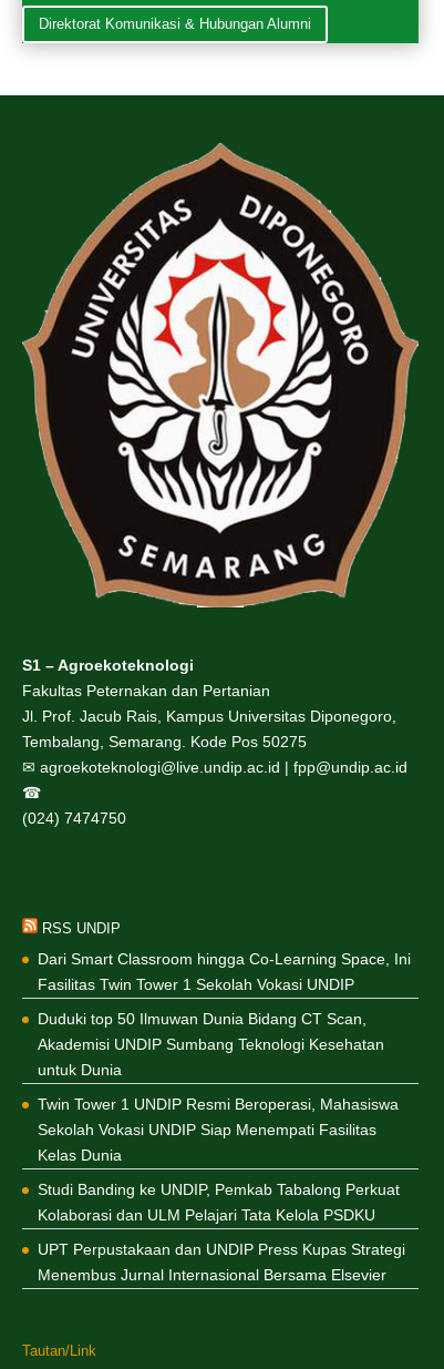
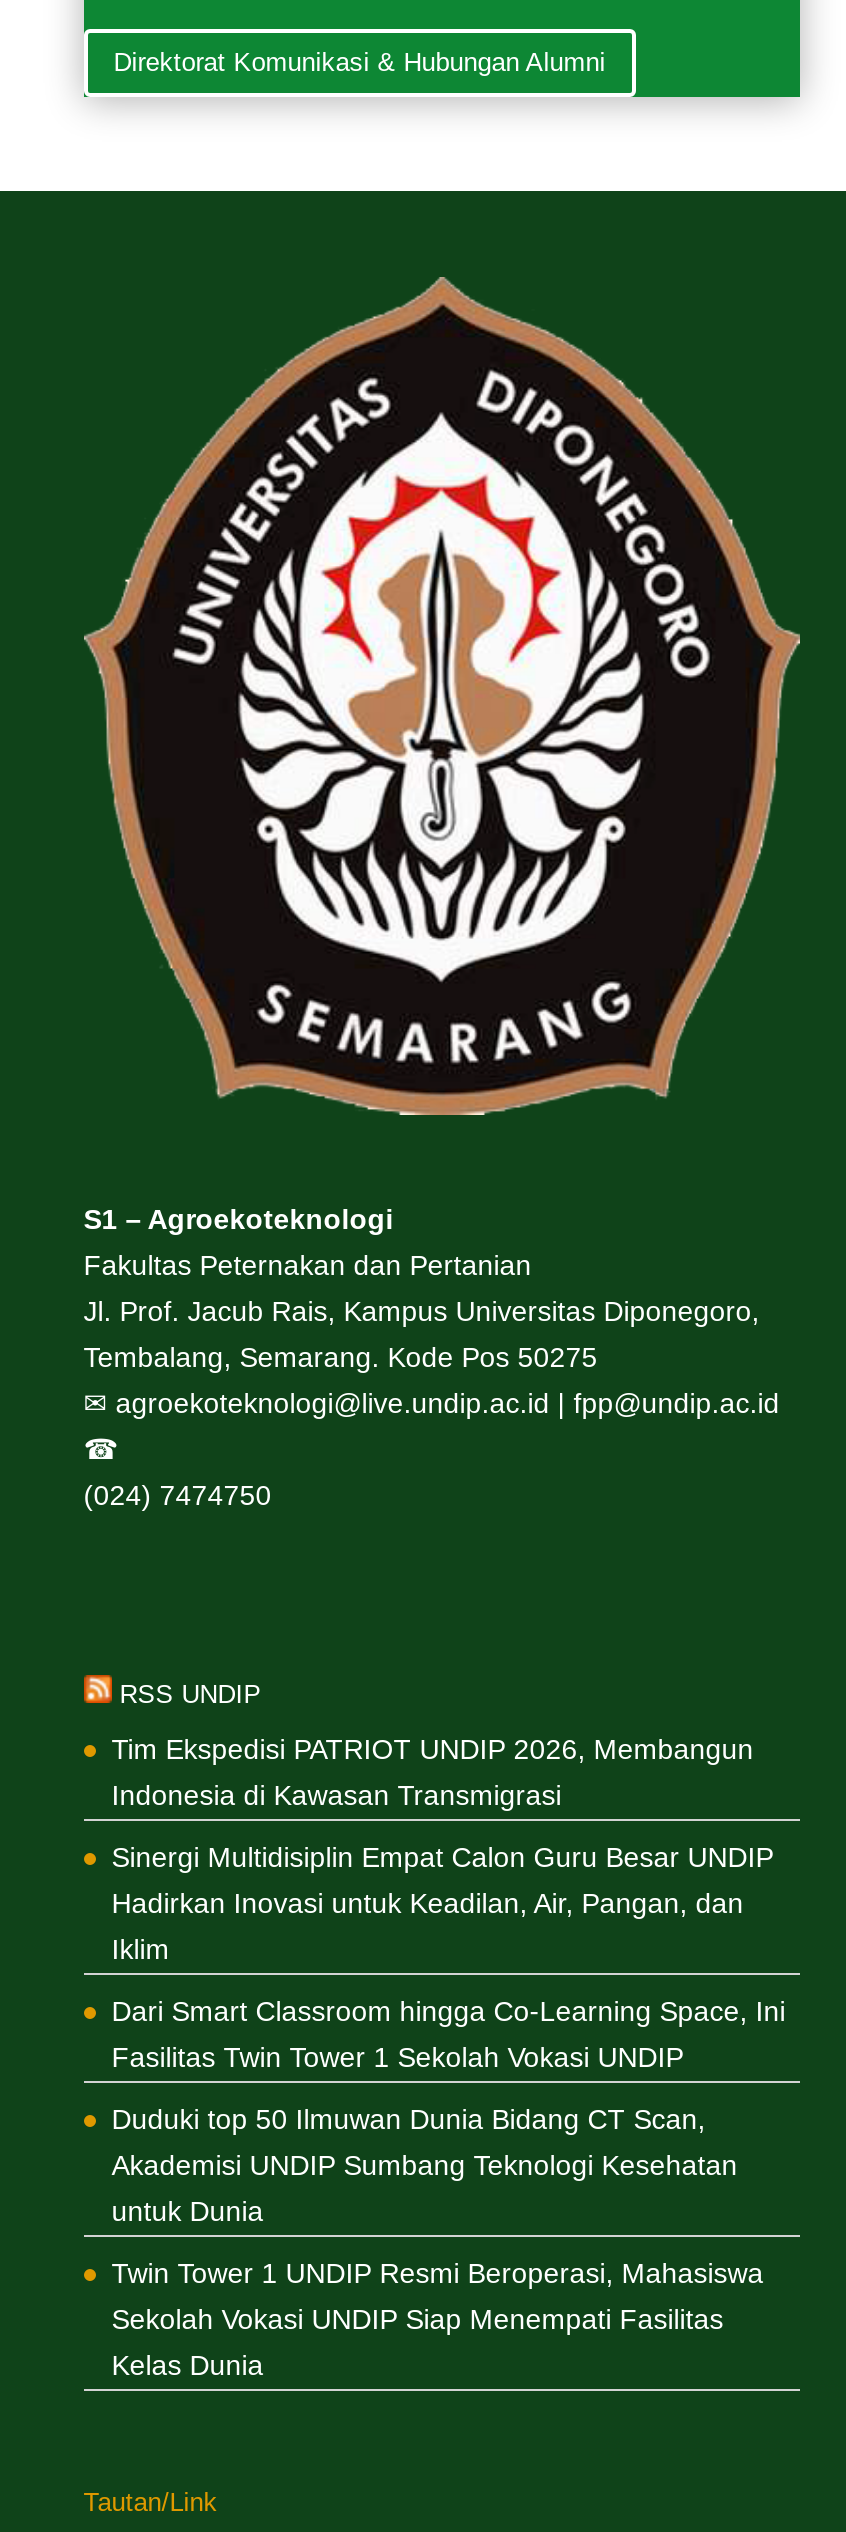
+ Tim Ekspedisi PATRIOT UNDIP 2026, Membangun
+ Indonesia di Kawasan Transmigrasi
+ Sinergi Multidisiplin Empat Calon Guru Besar UNDIP
+ Hadirkan Inovasi untuk Keadilan, Air, Pangan, dan
+ Iklim

moved down: Dari Smart Classroom hingga Co-Learning Space, Ini | Fasilitas Twin Tower 1 Sekolah Vokasi UNDIP | Duduki top 50 Ilmuwan Dunia Bidang CT Scan, | Akademisi UNDIP Sumbang Teknologi Kesehatan | untuk Dunia | Twin Tower 1 UNDIP Resmi Beroperasi, Mahasiswa | Sekolah Vokasi UNDIP Siap Menempati Fasilitas | Kelas Dunia

- Studi Banding ke UNDIP, Pemkab Tabalong Perkuat
- Kolaborasi dan ULM Pelajari Tata Kelola PSDKU
- UPT Perpustakaan dan UNDIP Press Kupas Strategi
- Menembus Jurnal Internasional Bersama Elsevier
